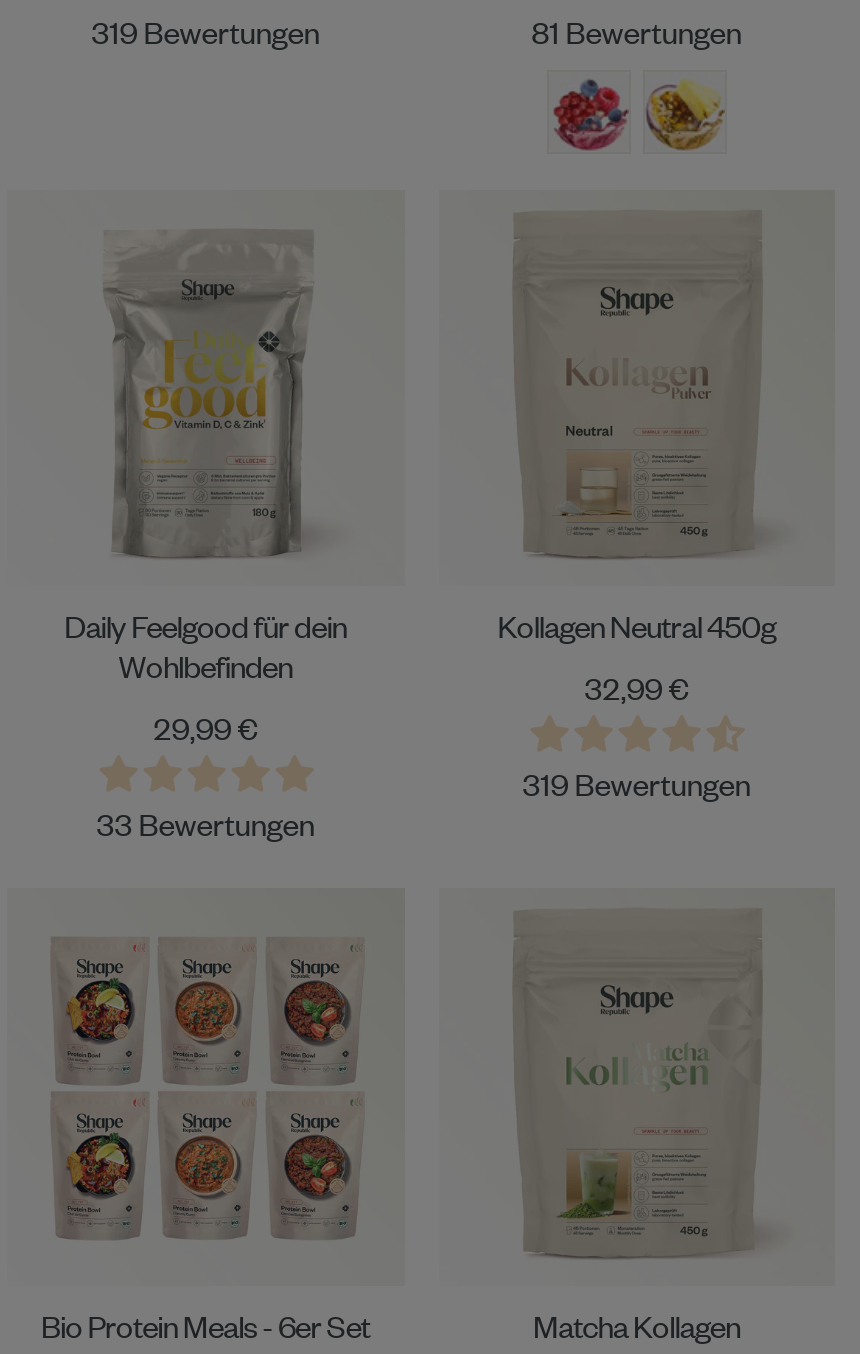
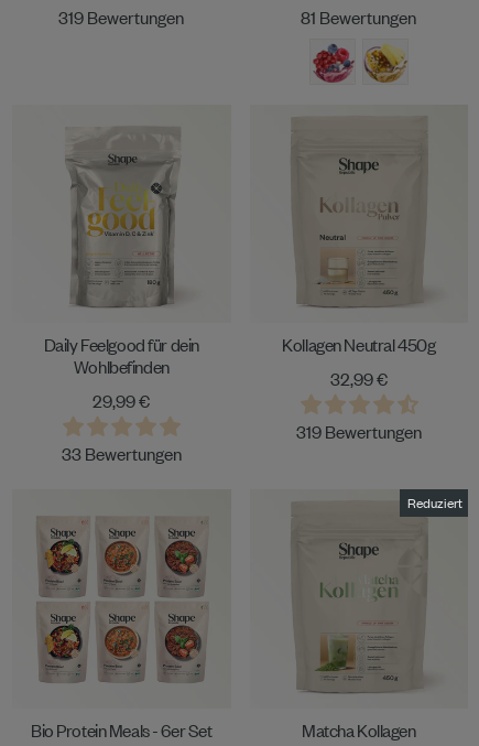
+ Reduziert
